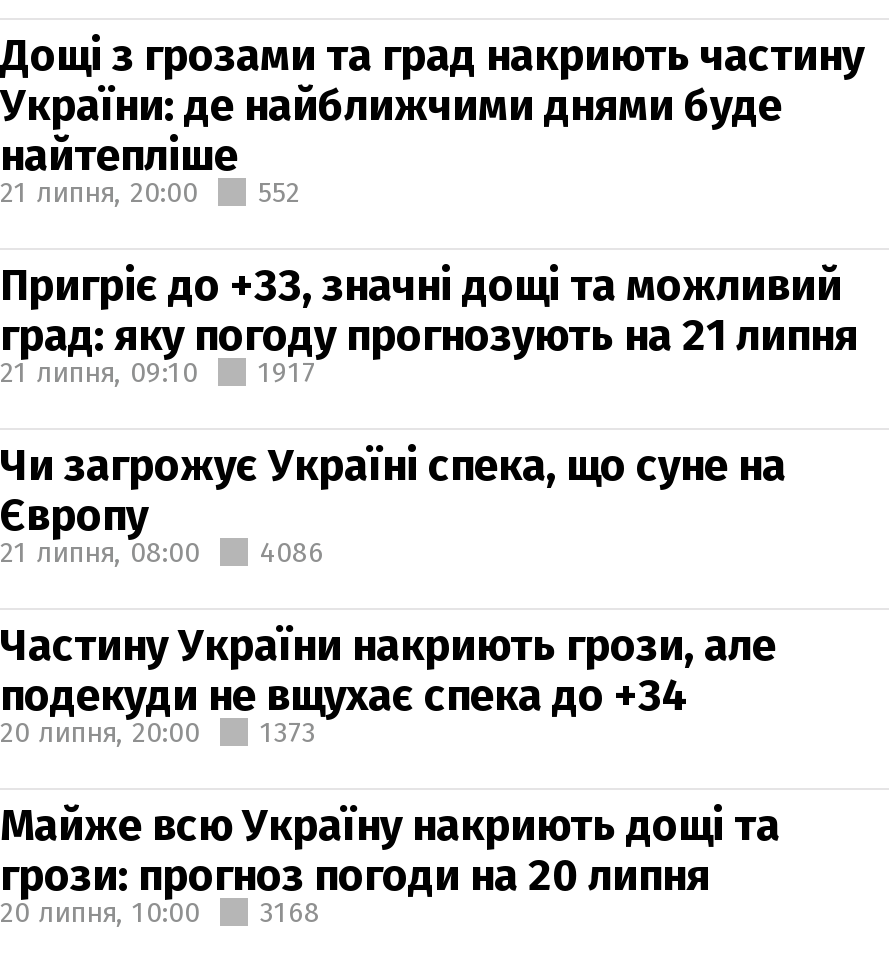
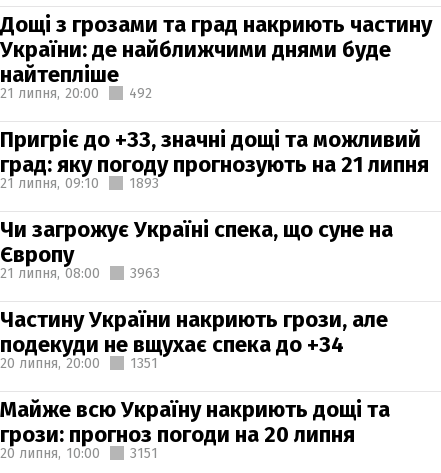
- 21 липня, 20:00 552
+ 21 липня, 20:00 492

- 1917
+ 1893

- 21 липня, 08:00 4086
+ 21 липня, 08:00 3963

- 20 липня, 20:00 1373
+ 20 липня, 20:00 1351

- 20 липня, 10:00 3168
+ 20 липня, 10:00 3151
